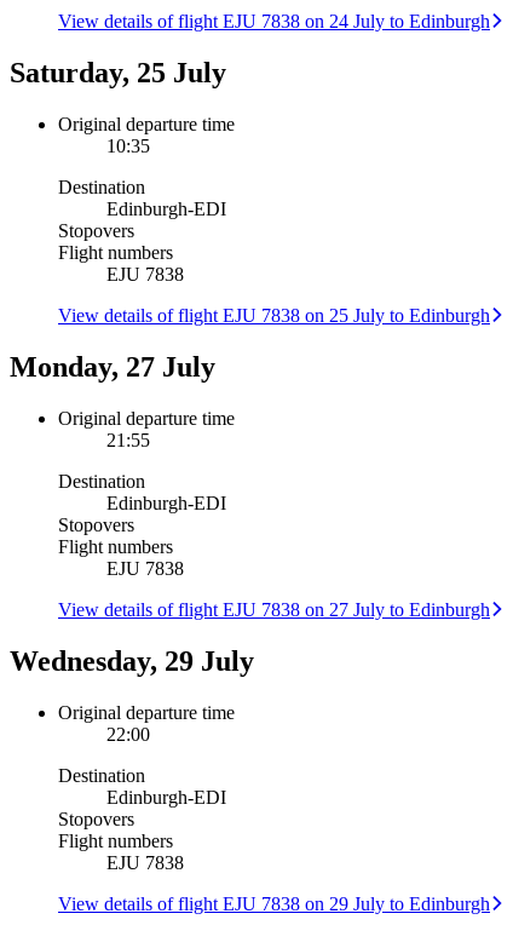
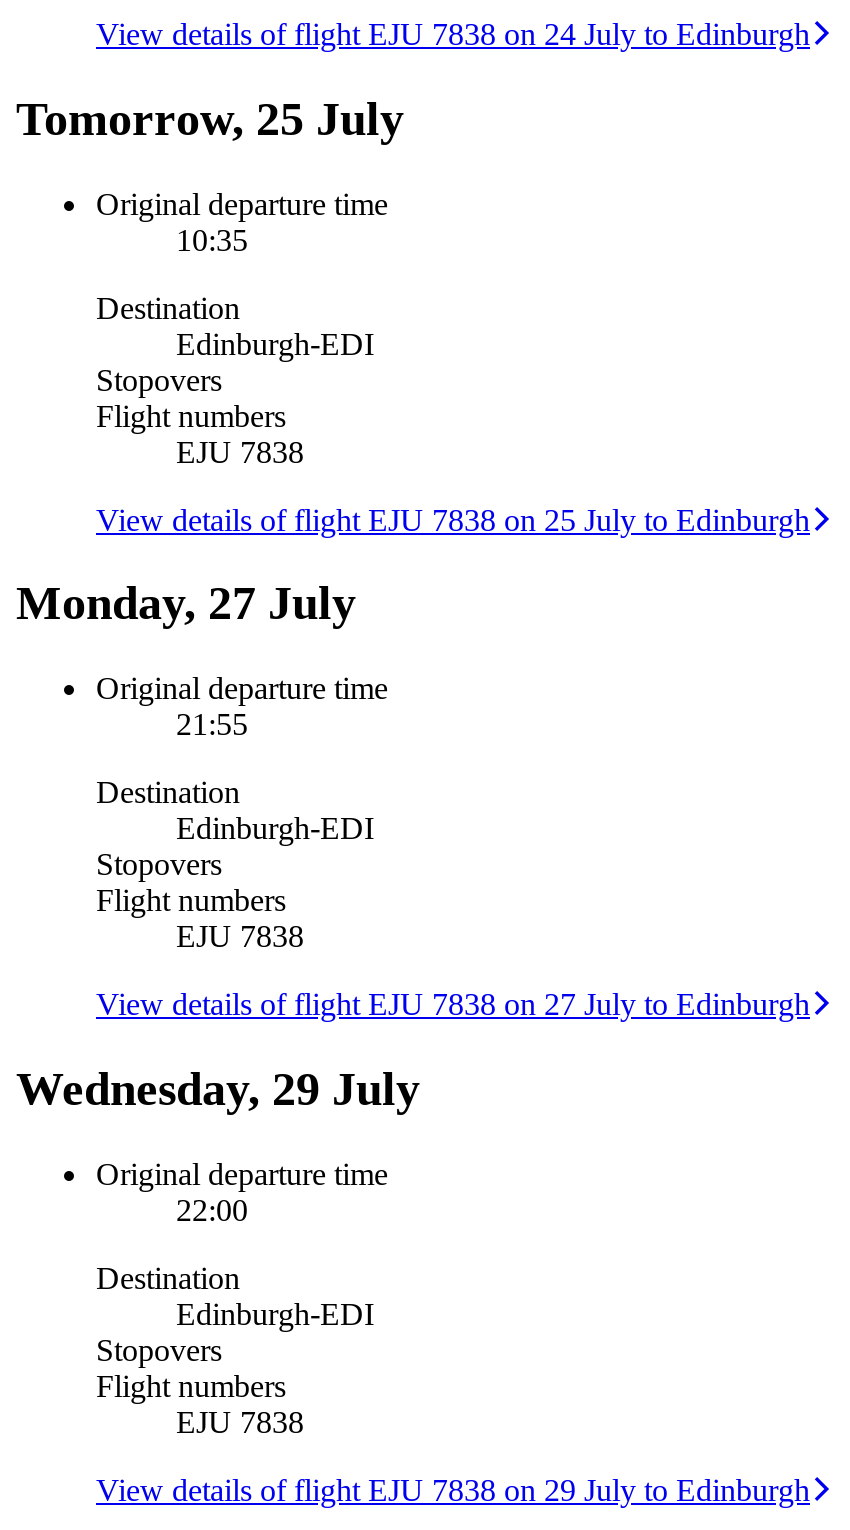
- Saturday, 25 July
+ Tomorrow, 25 July
